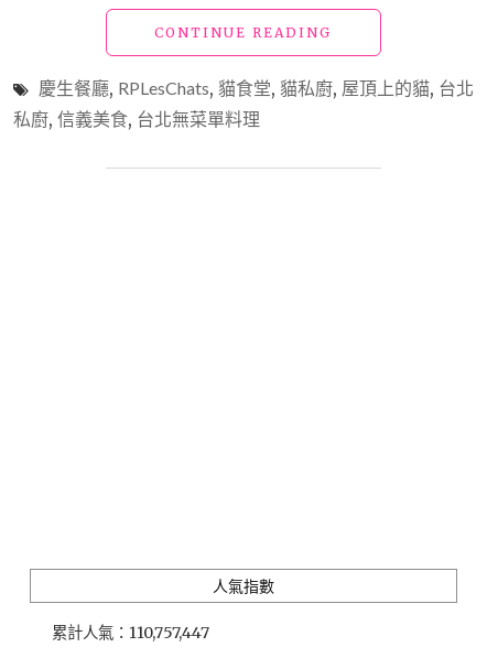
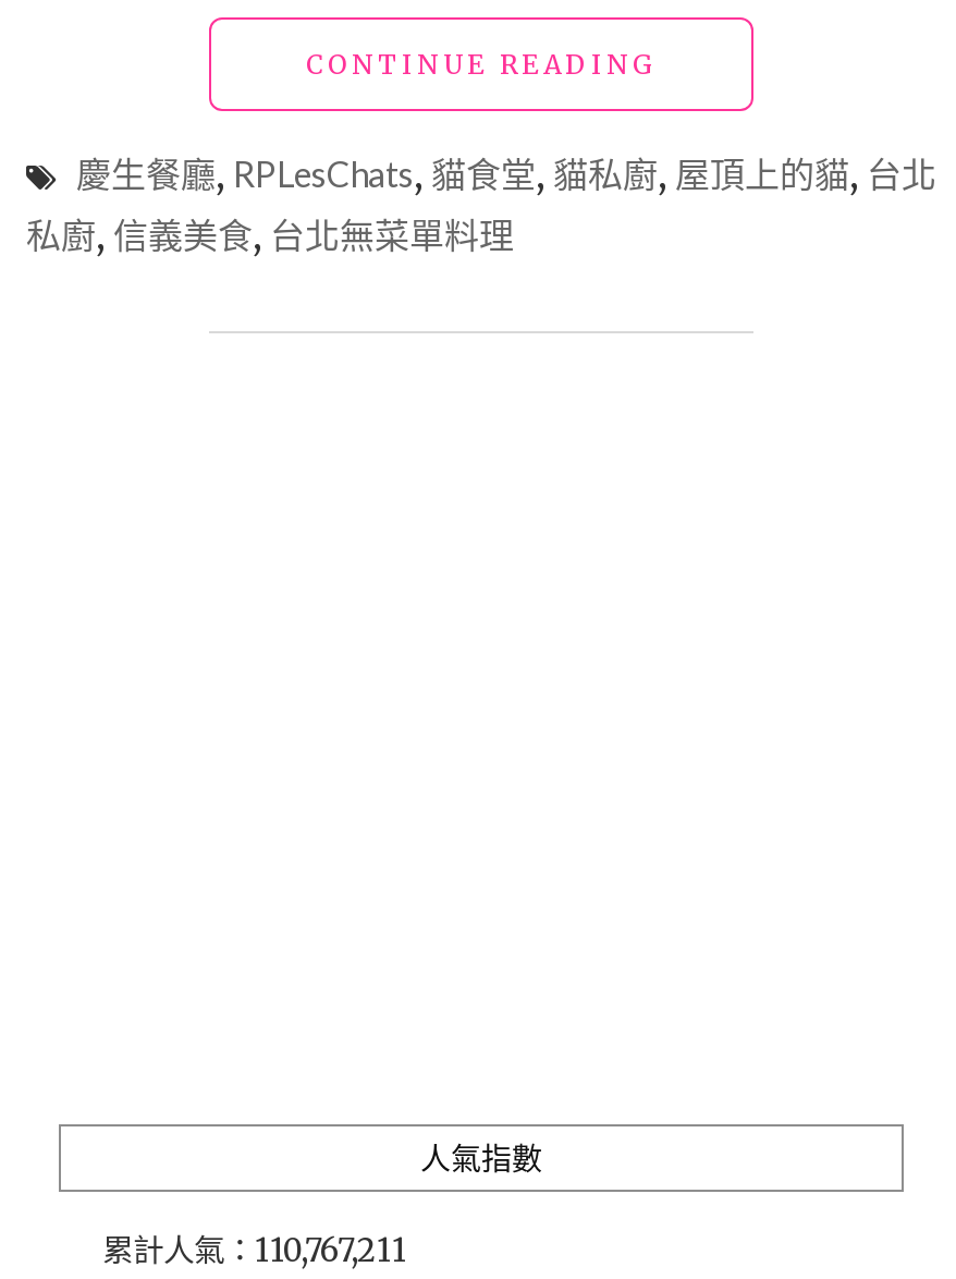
- 累計人氣：110,757,447
+ 累計人氣：110,767,211
